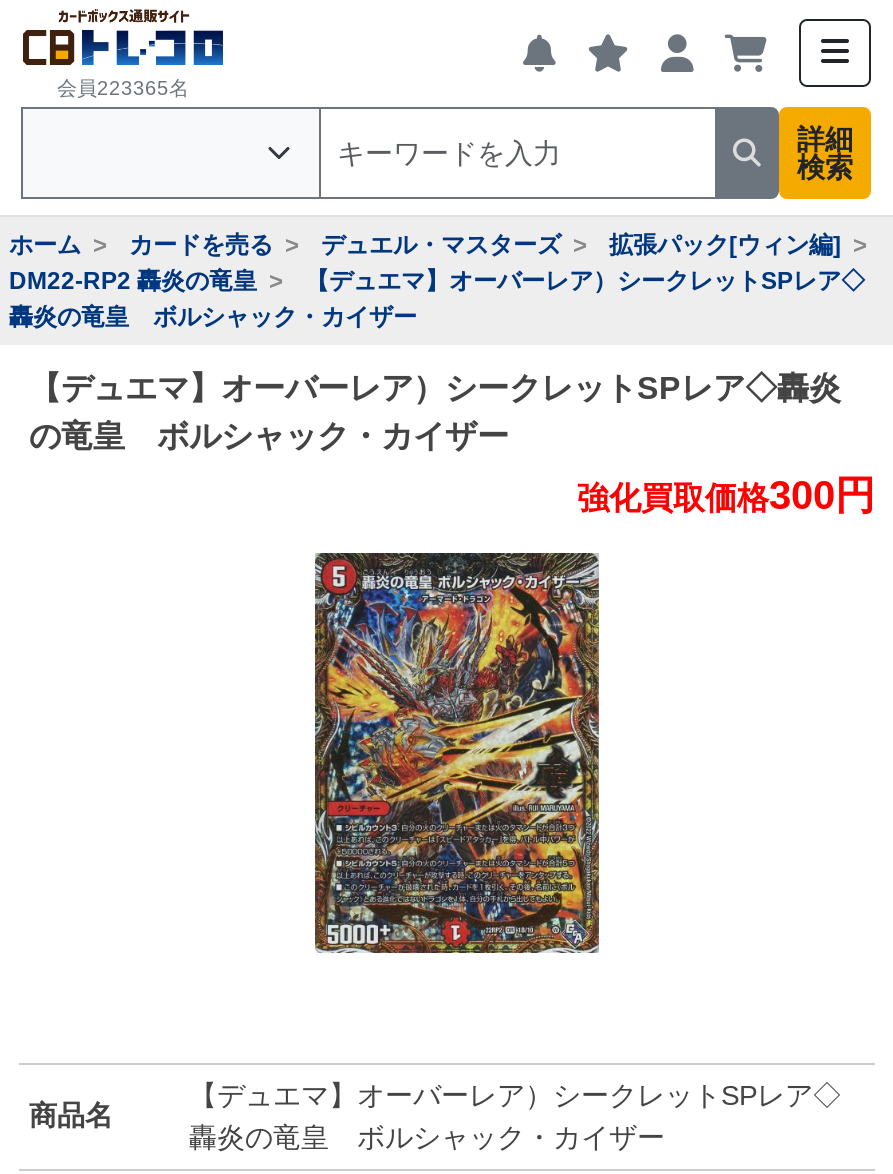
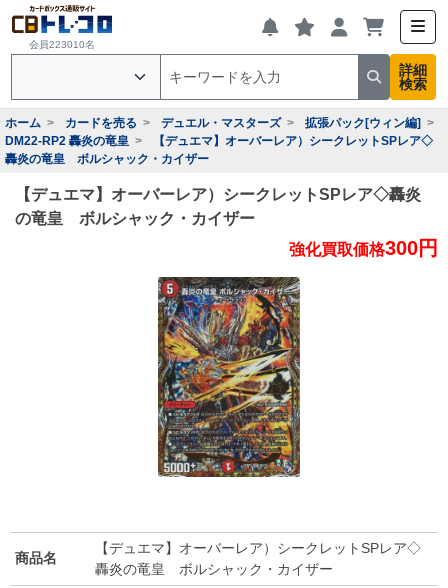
- 会員223365名
+ 会員223010名
